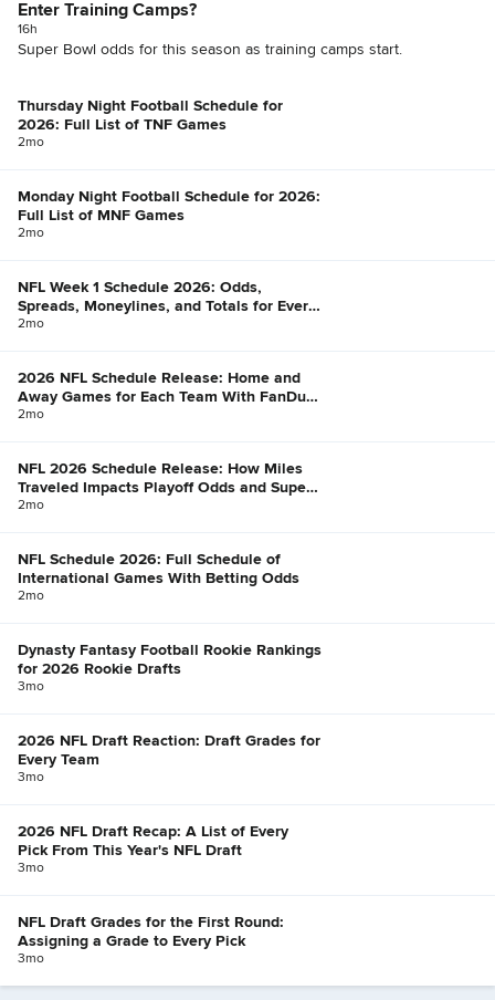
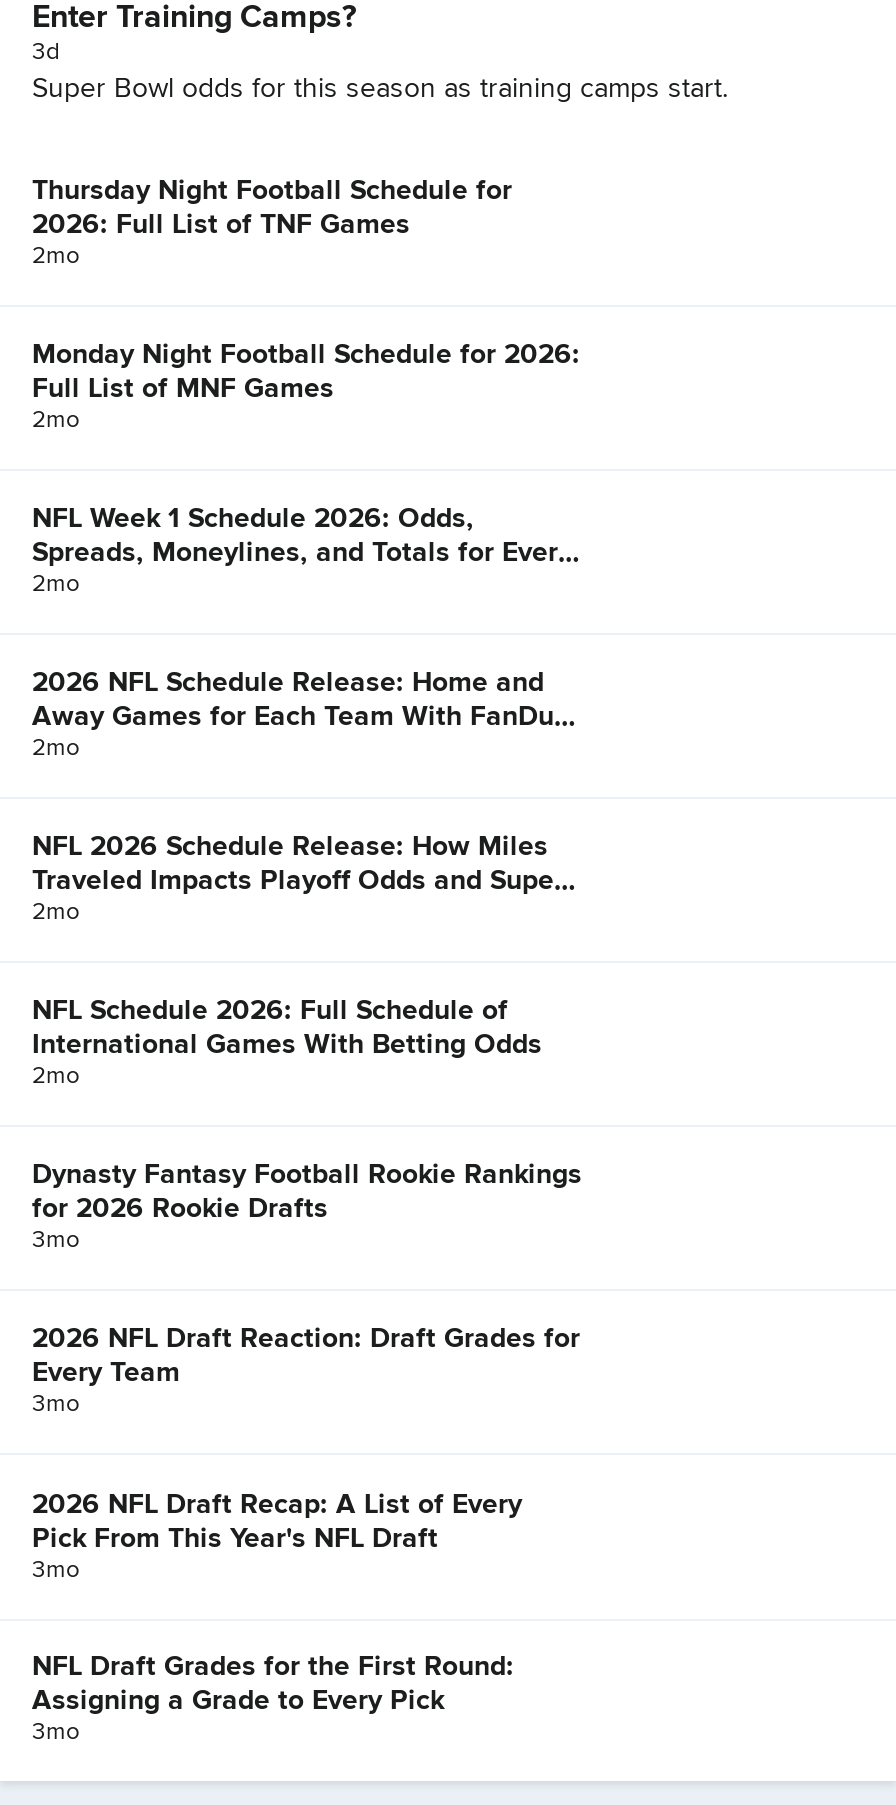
- 16h
+ 3d
